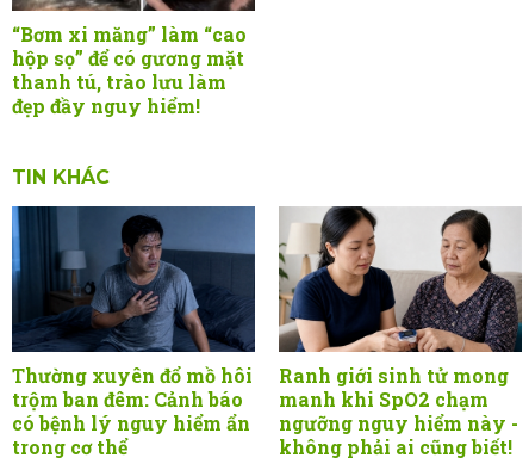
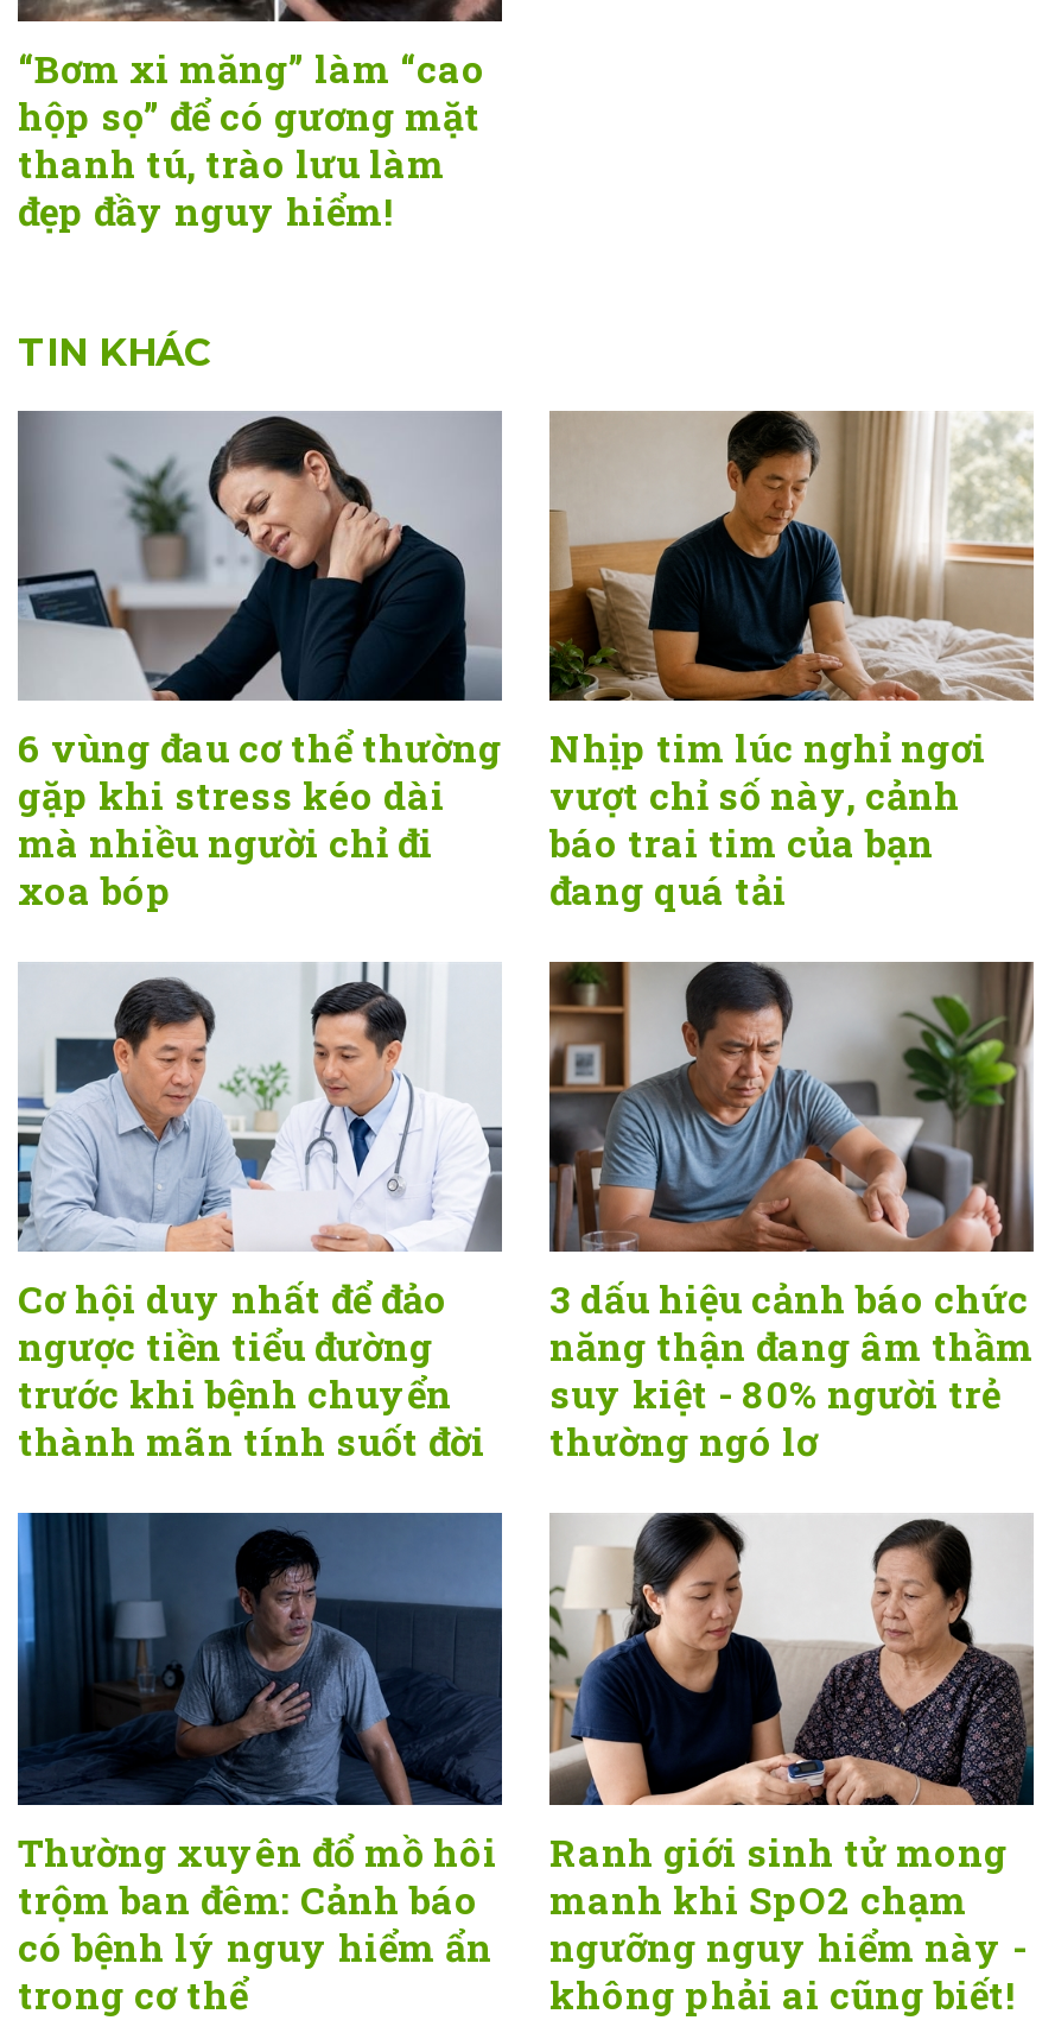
+ [image]
+ Cơ hội duy nhất để đảo
+ ngược tiền tiểu đường
+ trước khi bệnh chuyển
+ thành mãn tính suốt đời

+ [image]
+ 6 vùng đau cơ thể thường
+ gặp khi stress kéo dài
+ mà nhiều người chỉ đi
+ xoa bóp

+ [image]
+ Nhịp tim lúc nghỉ ngơi
+ vượt chỉ số này, cảnh
+ báo trai tim của bạn
+ đang quá tải

+ [image]
+ 3 dấu hiệu cảnh báo chức
+ năng thận đang âm thầm
+ suy kiệt - 80% người trẻ
+ thường ngó lơ
